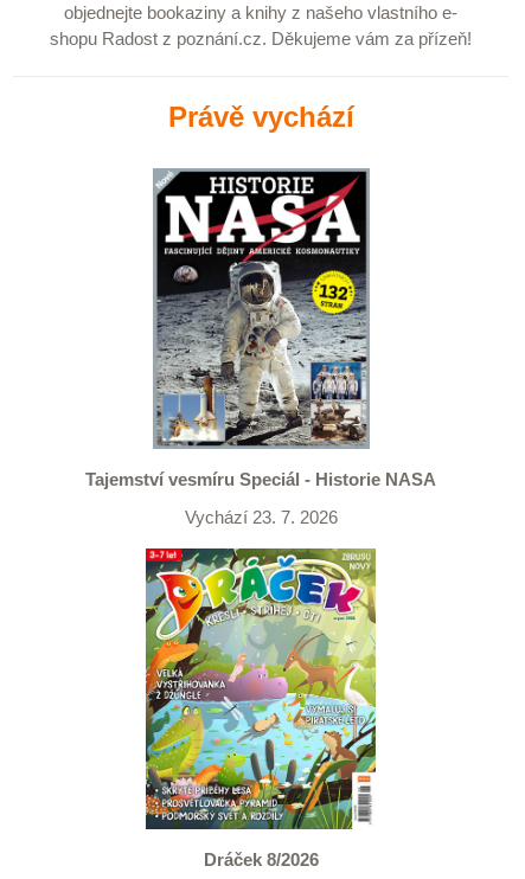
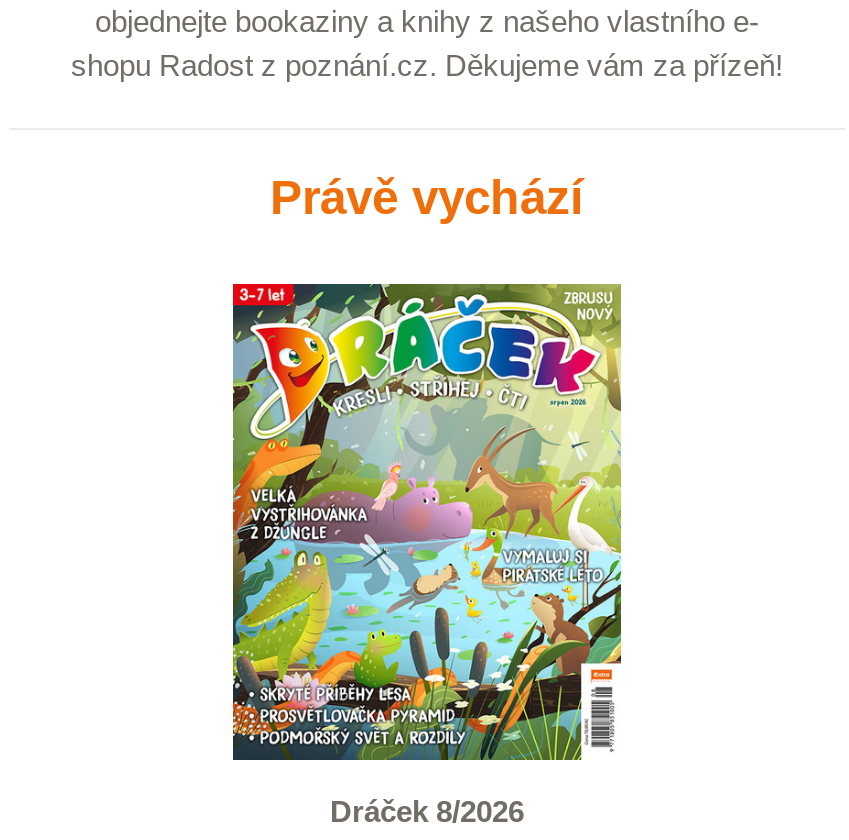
- [image]
- Tajemství vesmíru Speciál - Historie NASA
- Vychází 23. 7. 2026
